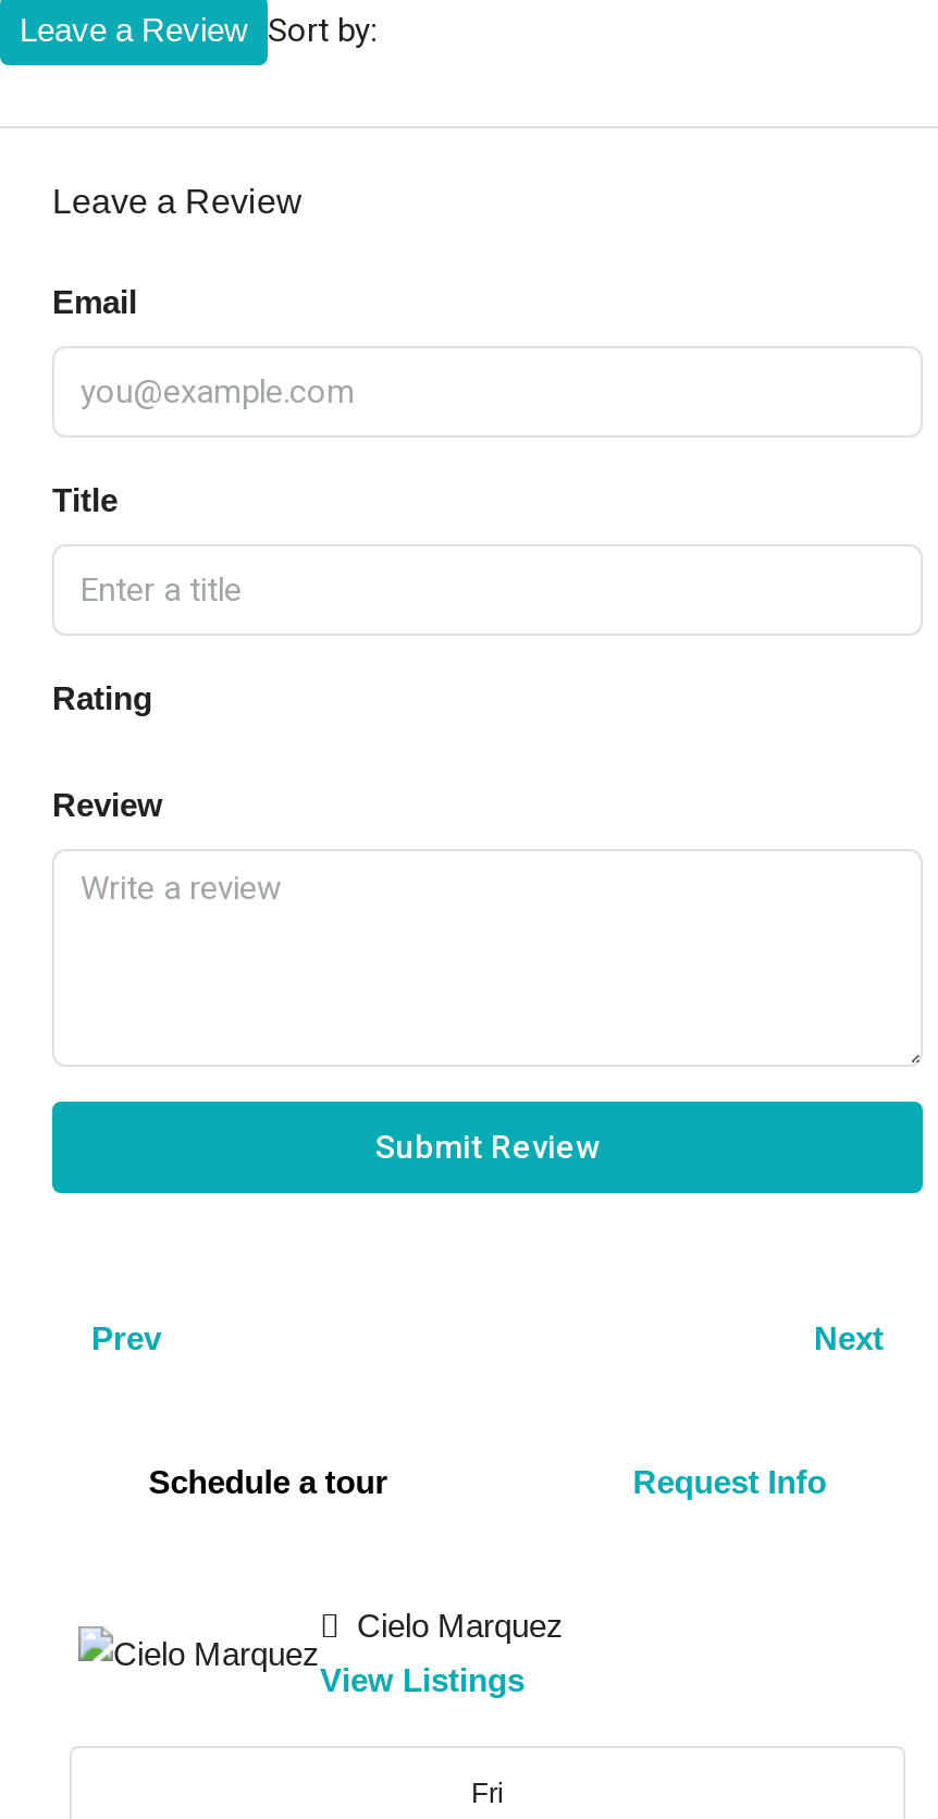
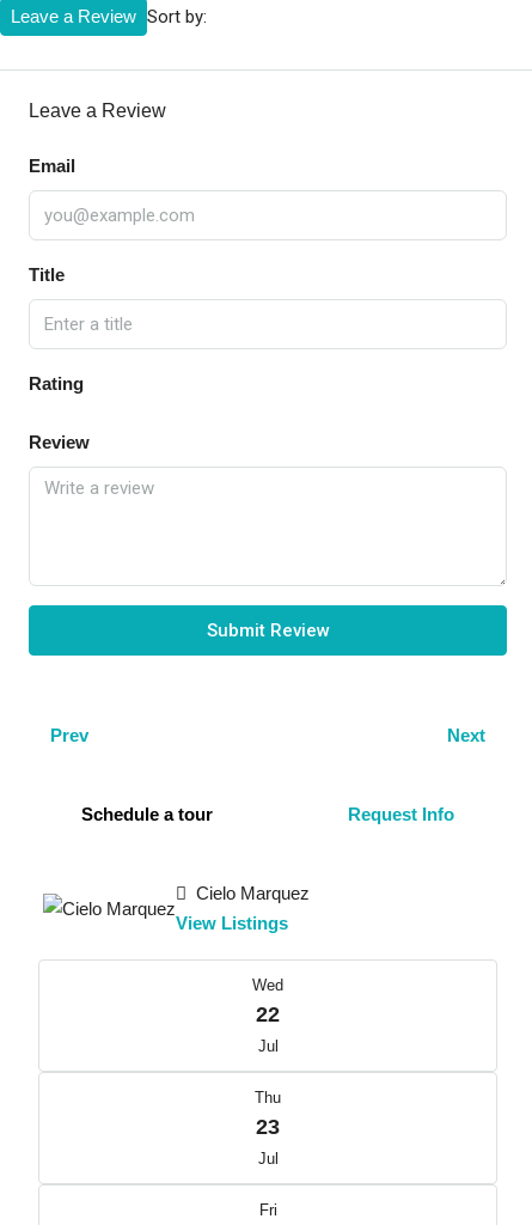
+ Wed
+ 22
+ Jul
+ Thu
+ 23
+ Jul
